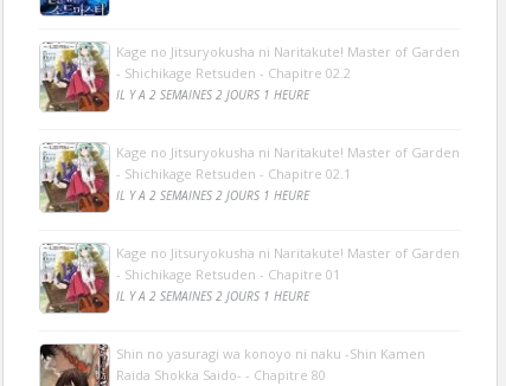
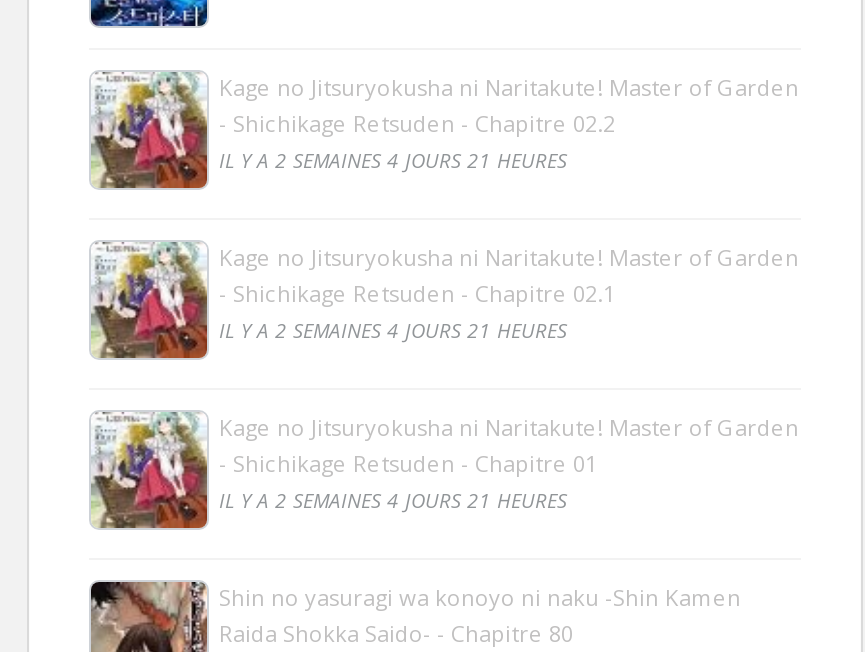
- IL Y A 2 SEMAINES 2 JOURS 1 HEURE
+ IL Y A 2 SEMAINES 4 JOURS 21 HEURES

- IL Y A 2 SEMAINES 2 JOURS 1 HEURE
+ IL Y A 2 SEMAINES 4 JOURS 21 HEURES

- IL Y A 2 SEMAINES 2 JOURS 1 HEURE
+ IL Y A 2 SEMAINES 4 JOURS 21 HEURES
